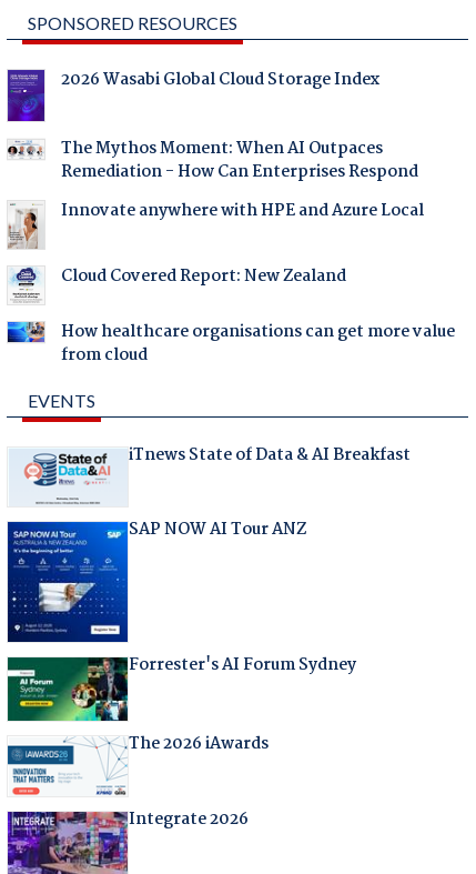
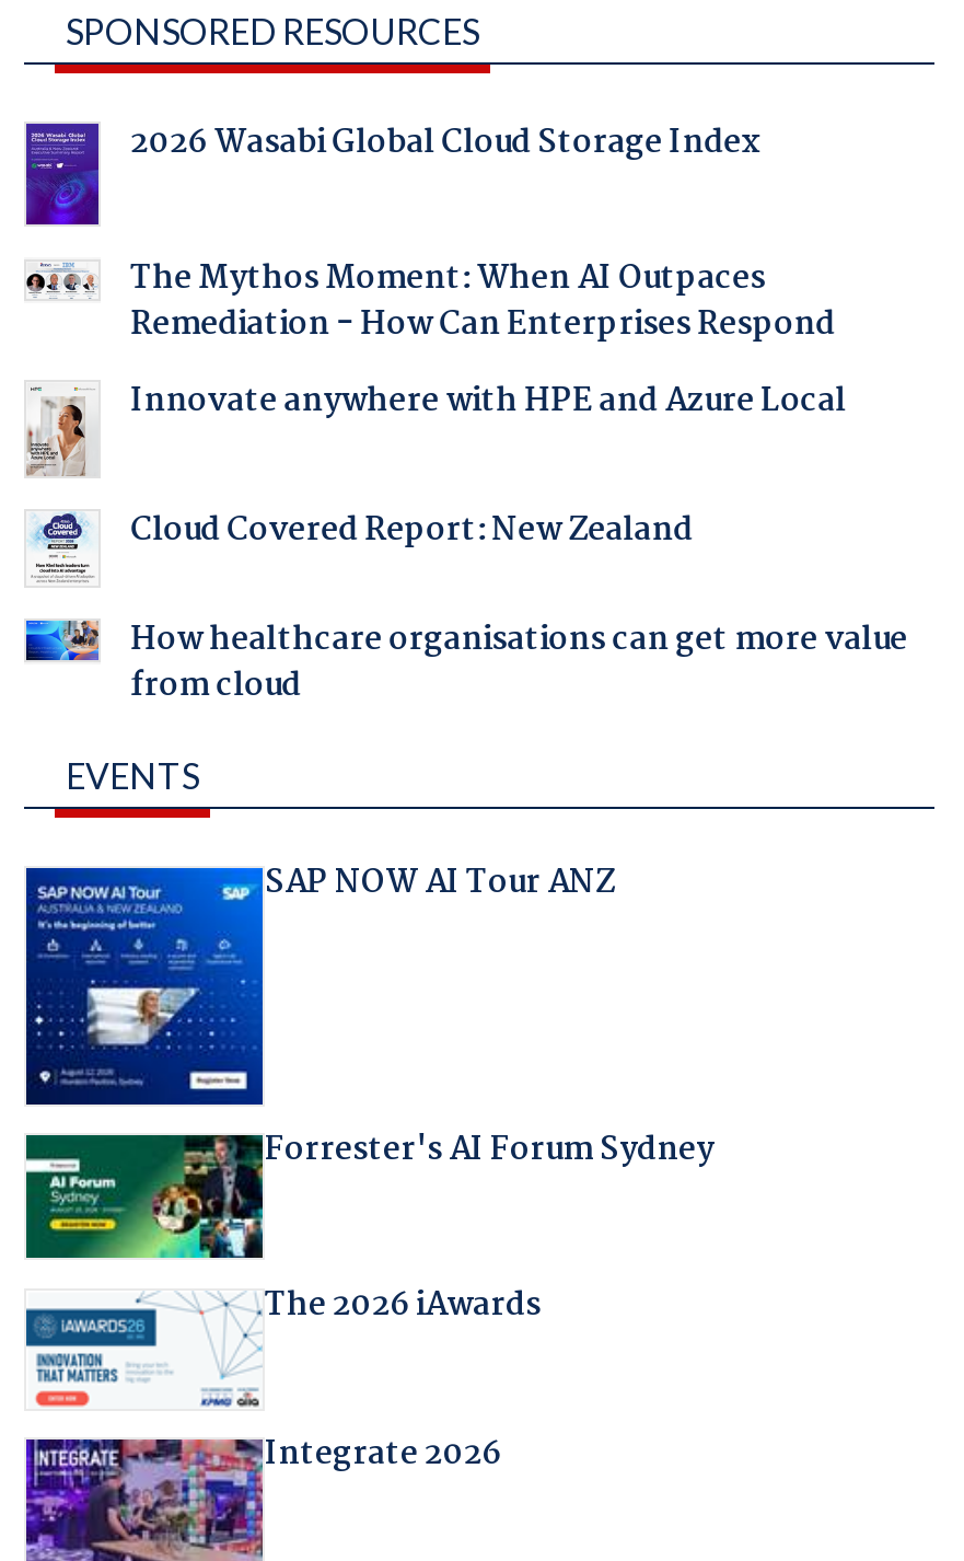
- [image]
- iTnews State of Data & AI Breakfast
